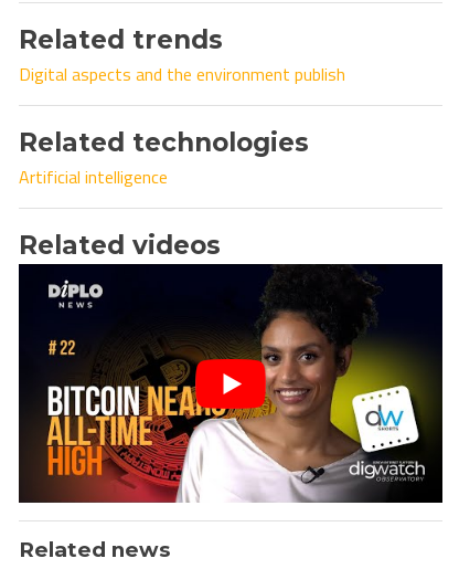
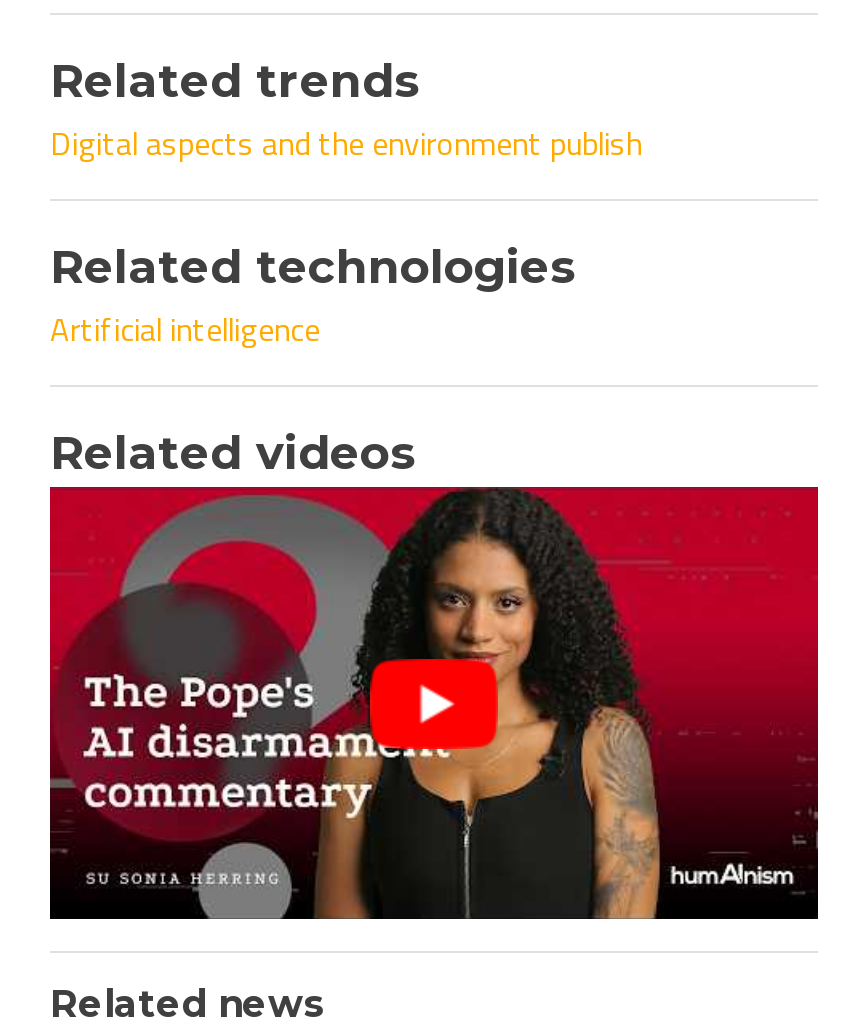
- [image]
+ [image]
